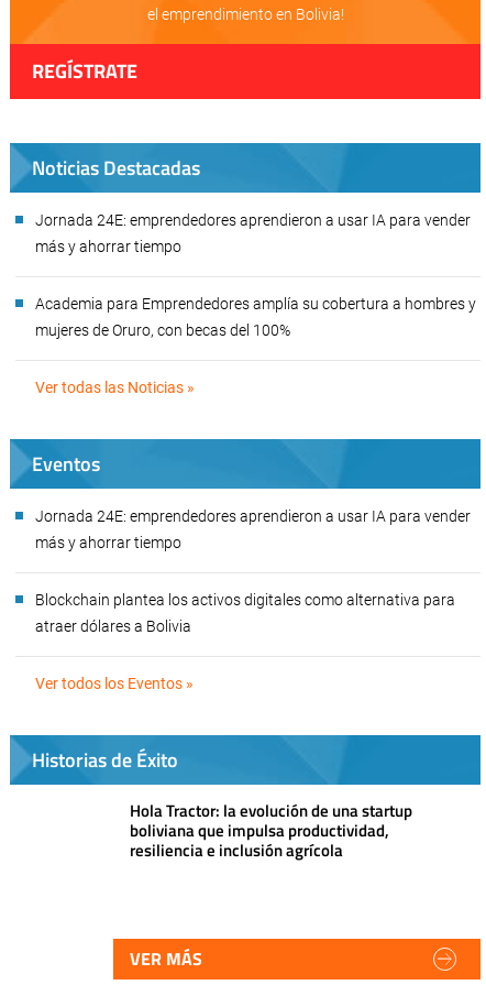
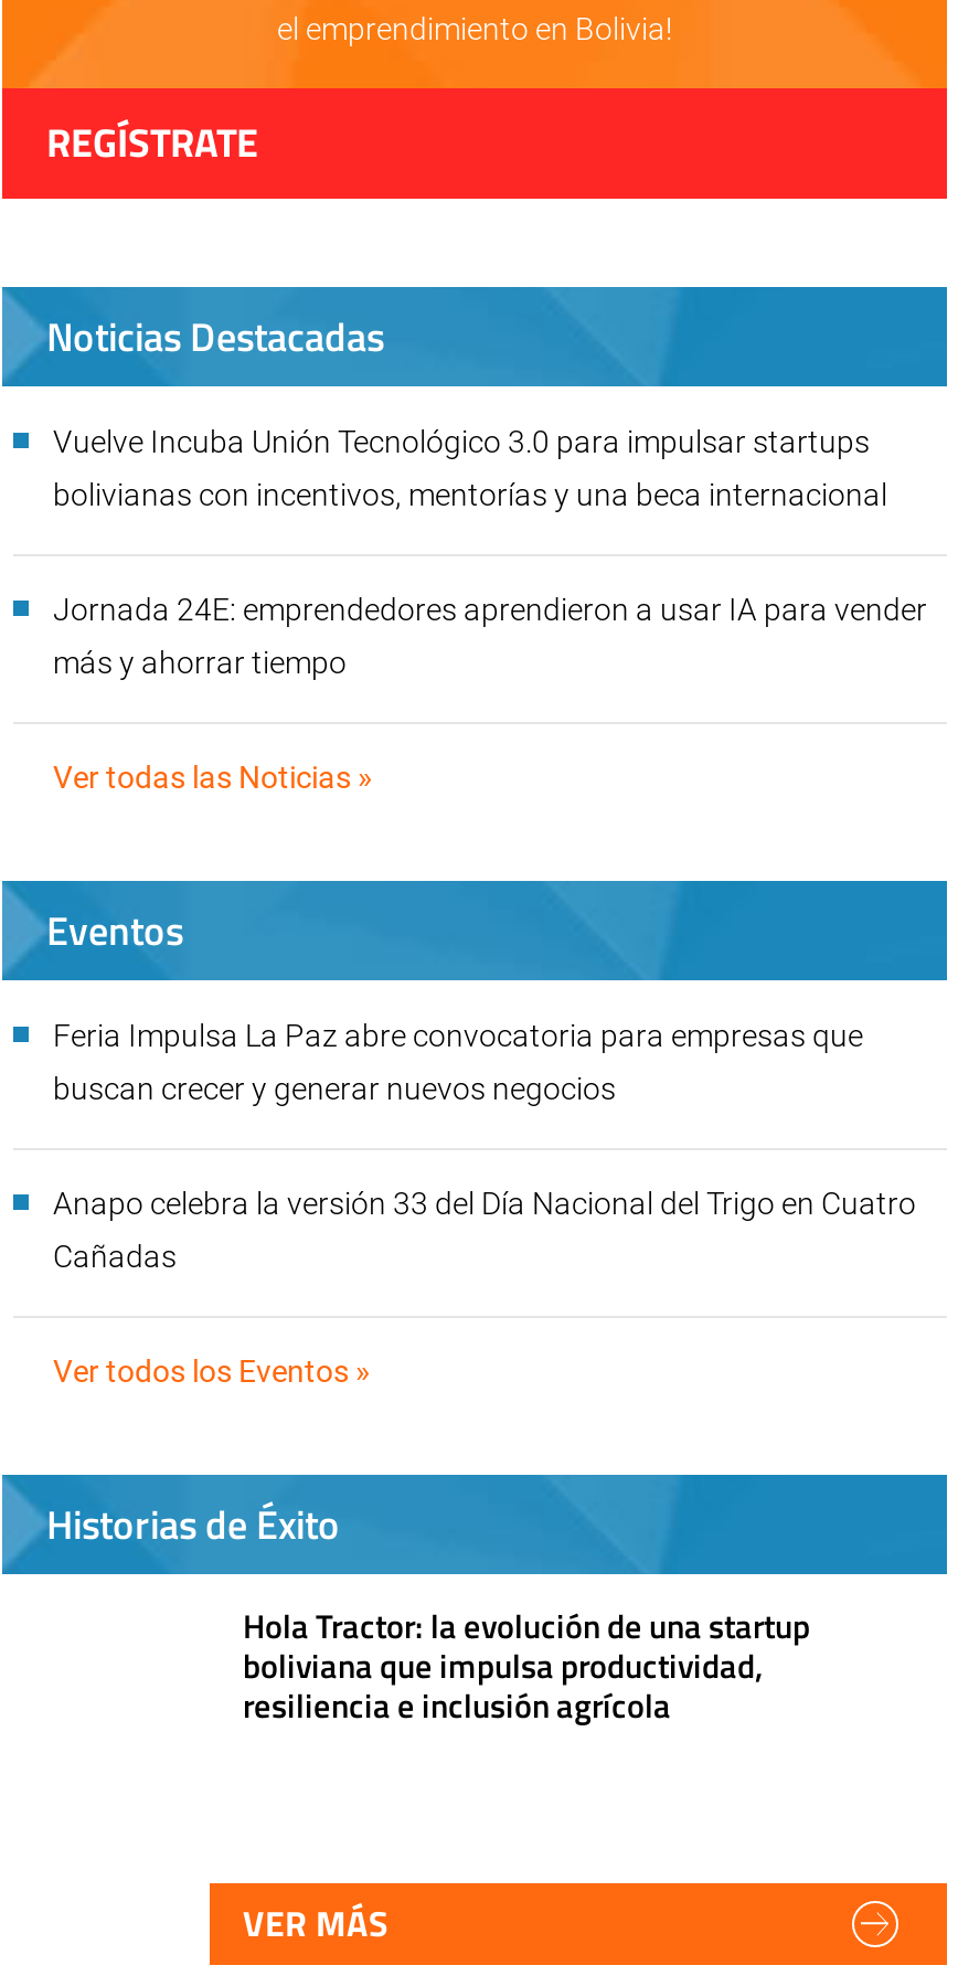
+ Vuelve Incuba Unión Tecnológico 3.0 para impulsar startups
+ bolivianas con incentivos, mentorías y una beca internacional

moved down: Jornada 24E: emprendedores aprendieron a usar IA para vender | más y ahorrar tiempo

- Academia para Emprendedores amplía su cobertura a hombres y
- mujeres de Oruro, con becas del 100%

- Jornada 24E: emprendedores aprendieron a usar IA para vender
+ Feria Impulsa La Paz abre convocatoria para empresas que

- más y ahorrar tiempo
+ buscan crecer y generar nuevos negocios

- Blockchain plantea los activos digitales como alternativa para
+ Anapo celebra la versión 33 del Día Nacional del Trigo en Cuatro

- atraer dólares a Bolivia
+ Cañadas
